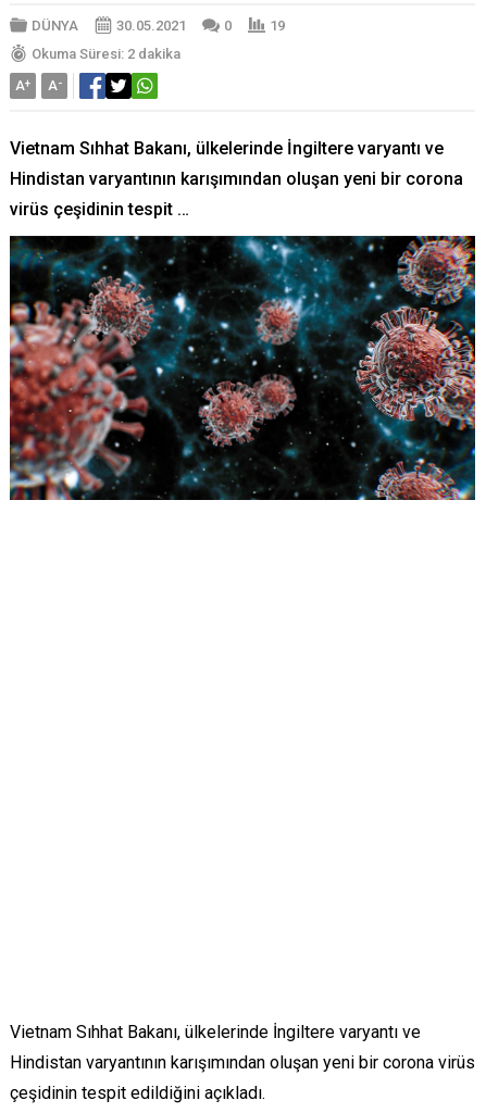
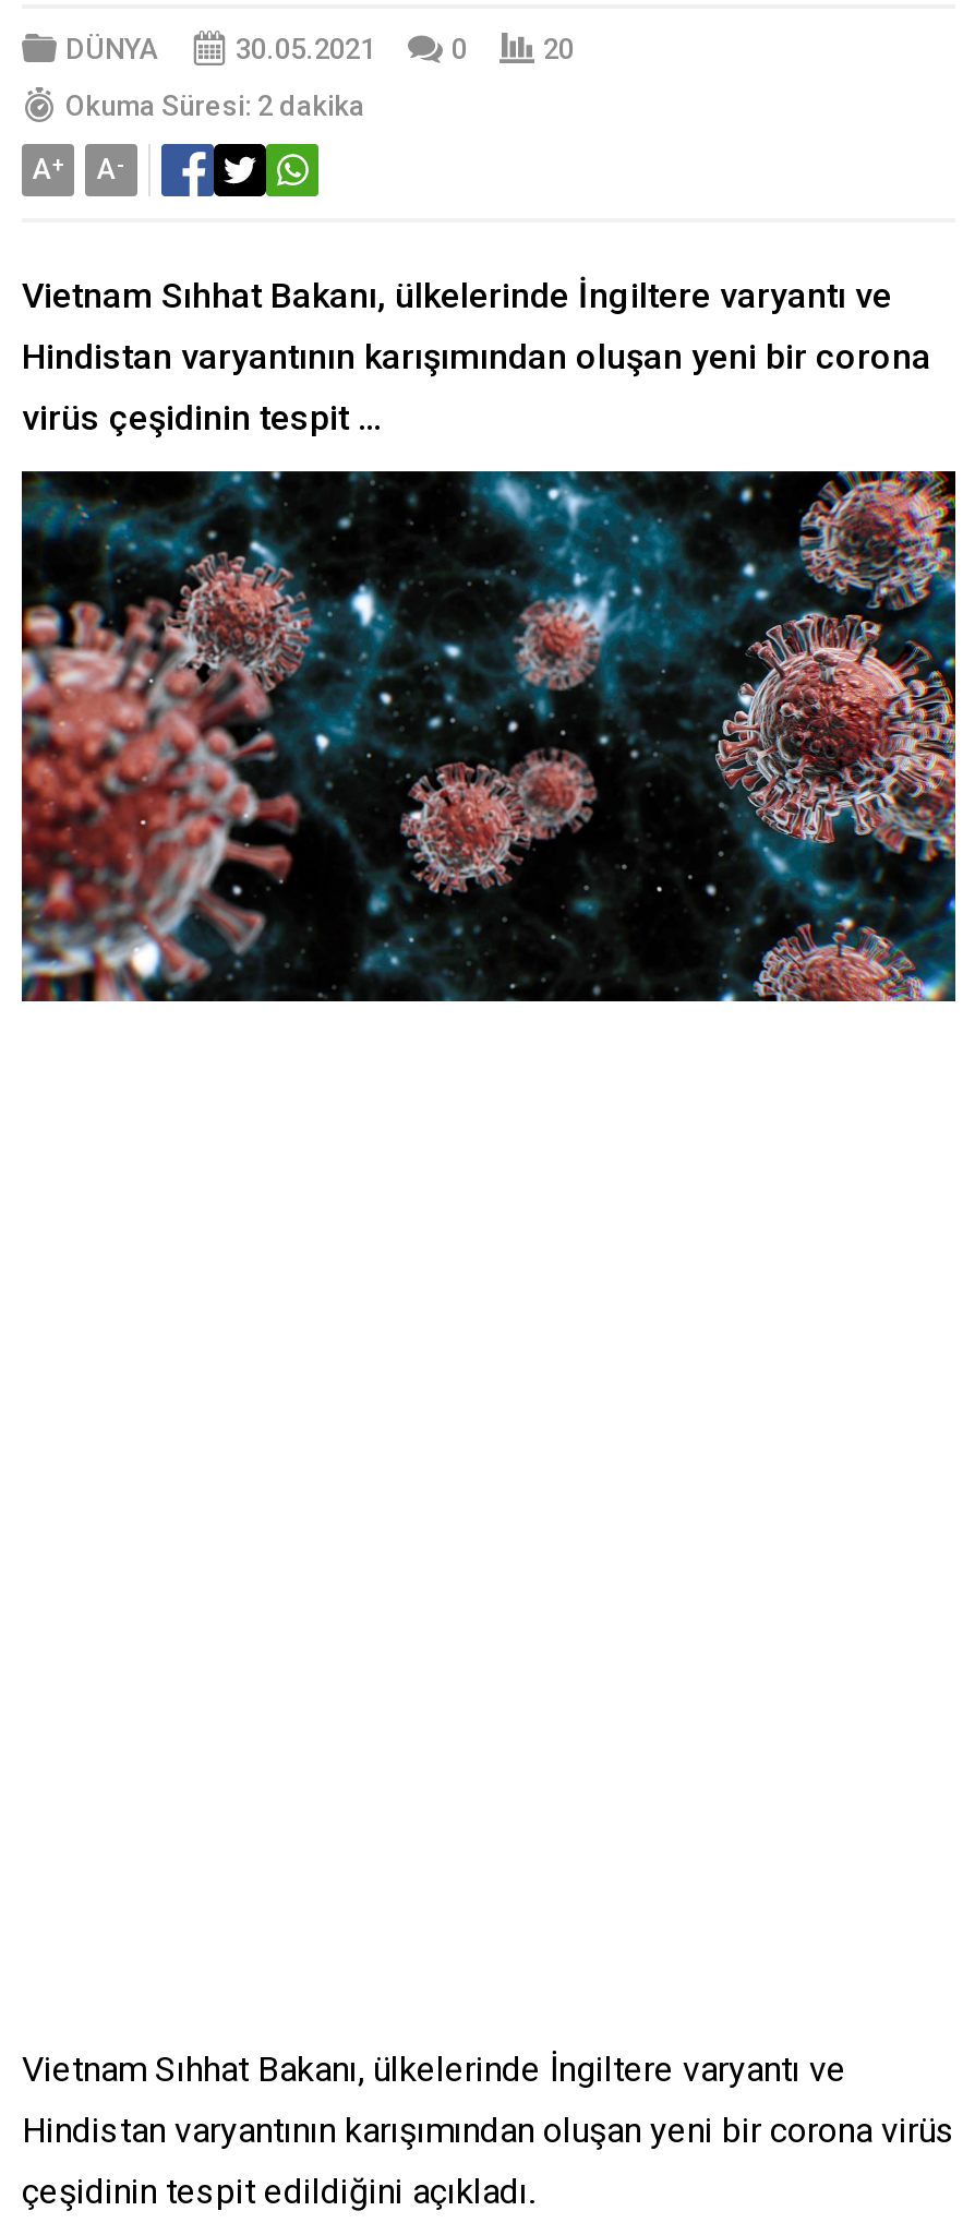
- 19
+ 20
